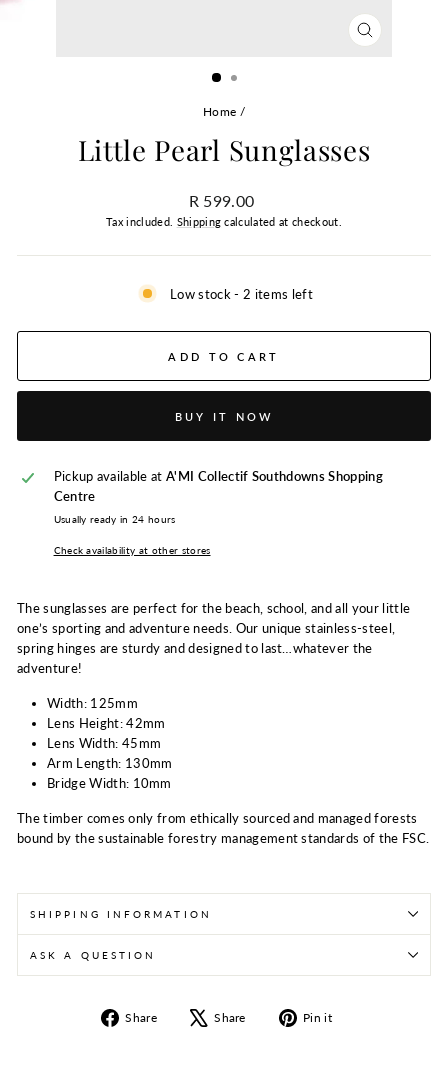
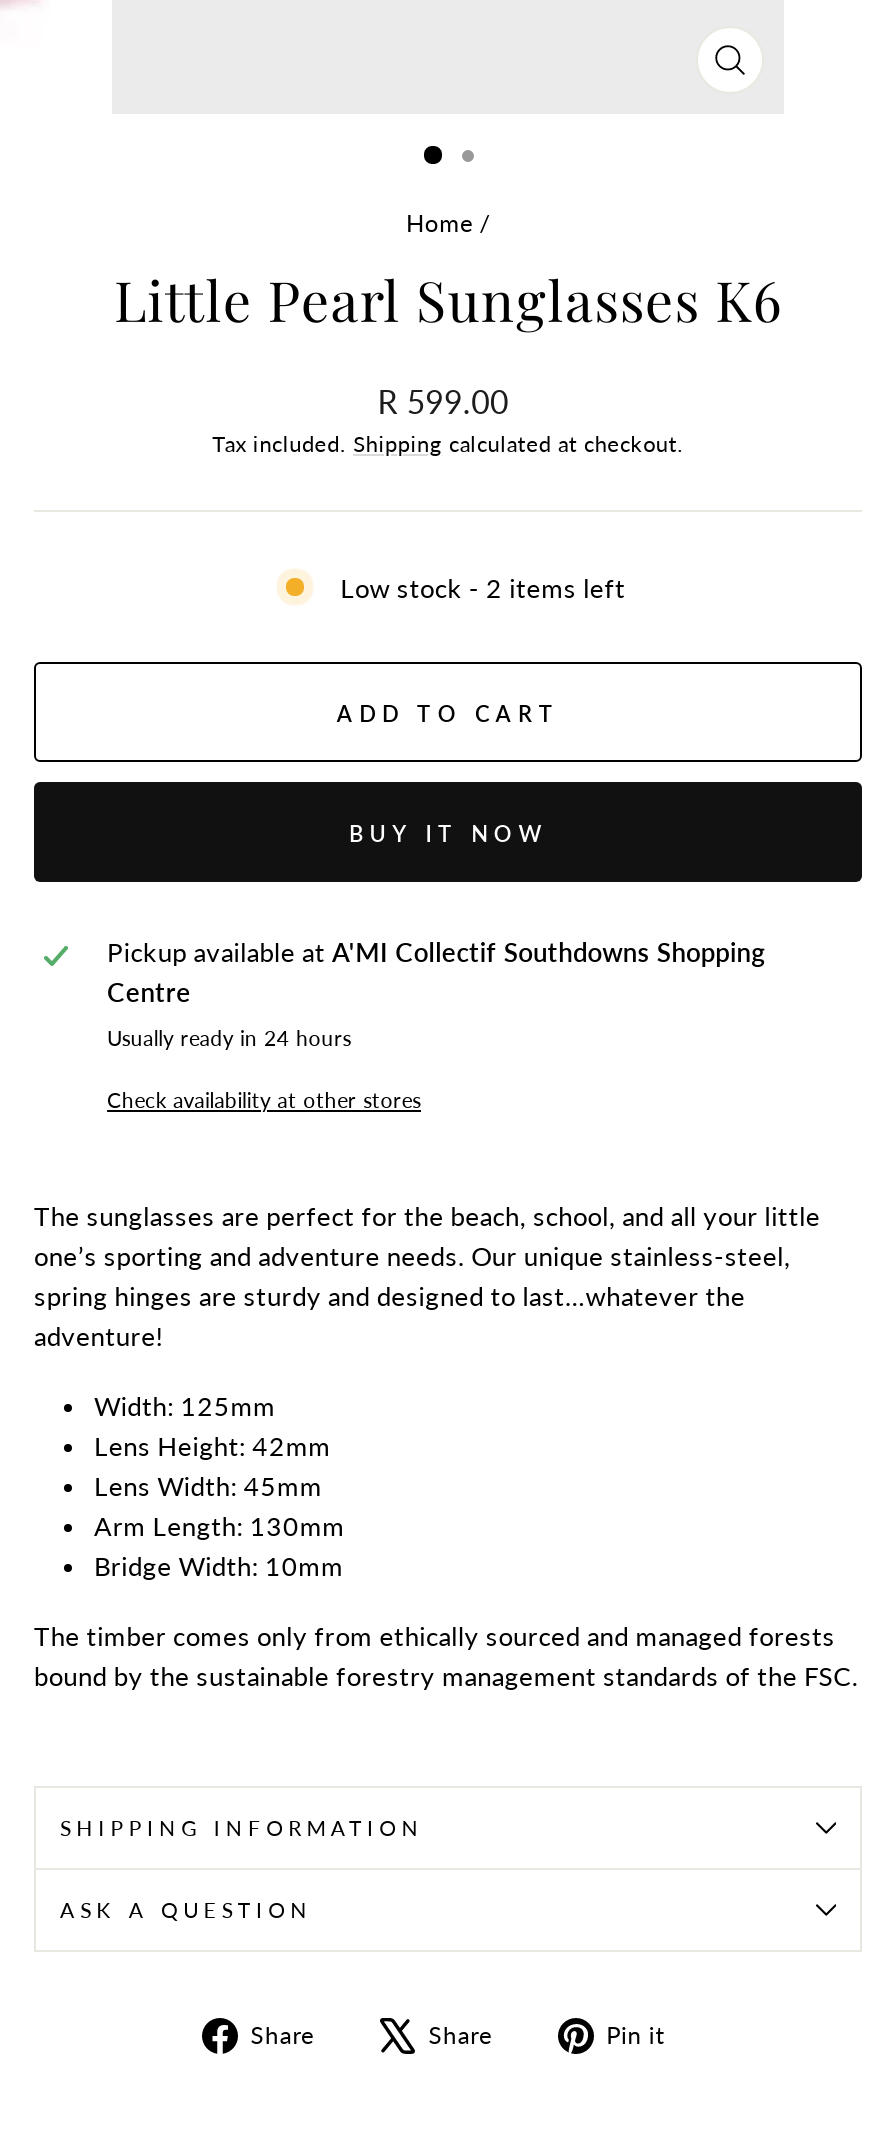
- Little Pearl Sunglasses
+ Little Pearl Sunglasses K6
